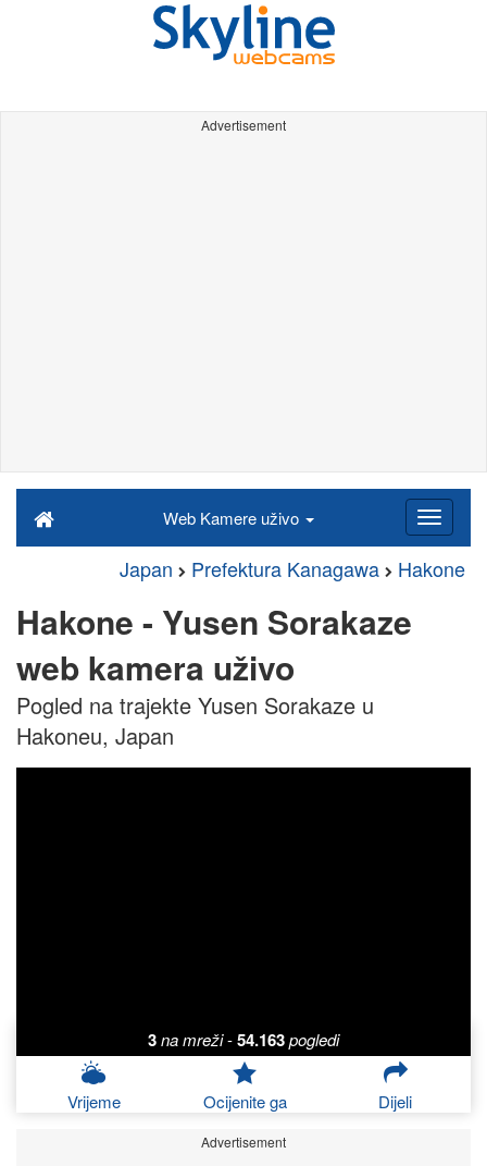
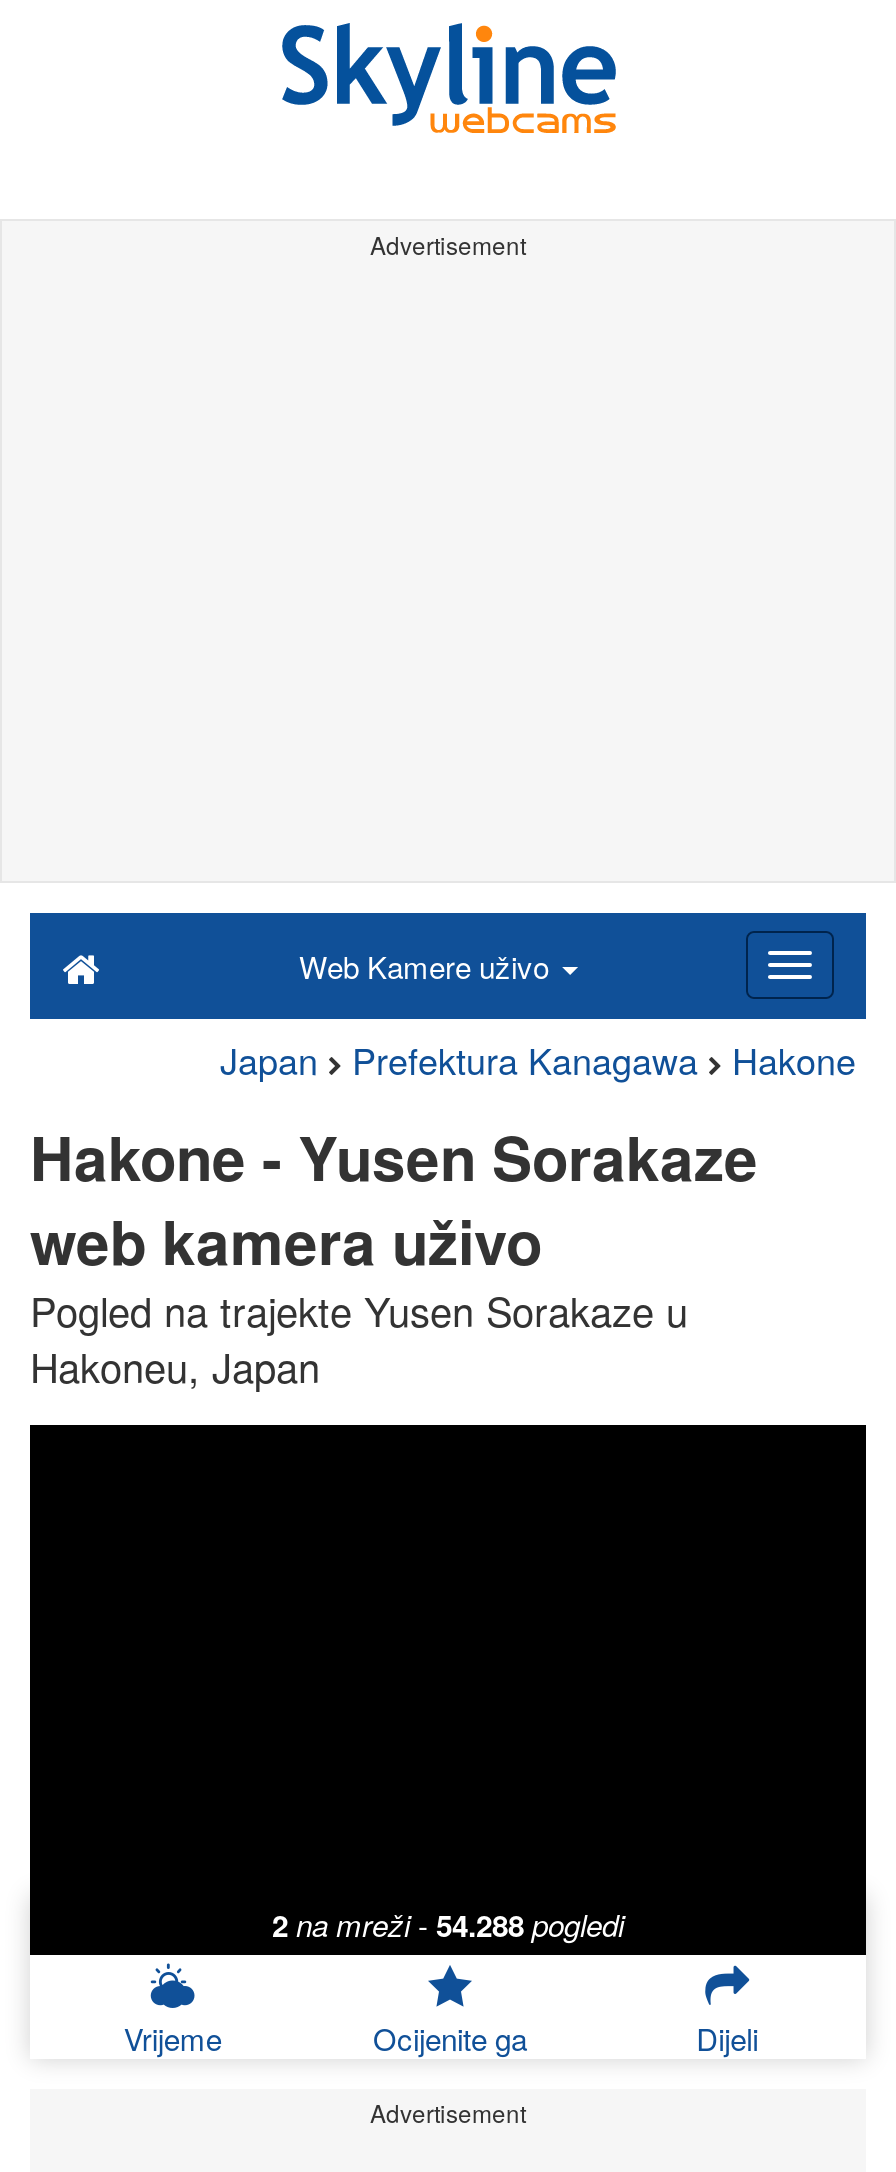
- 3 na mreži - 54.163 pogledi
+ 2 na mreži - 54.288 pogledi
